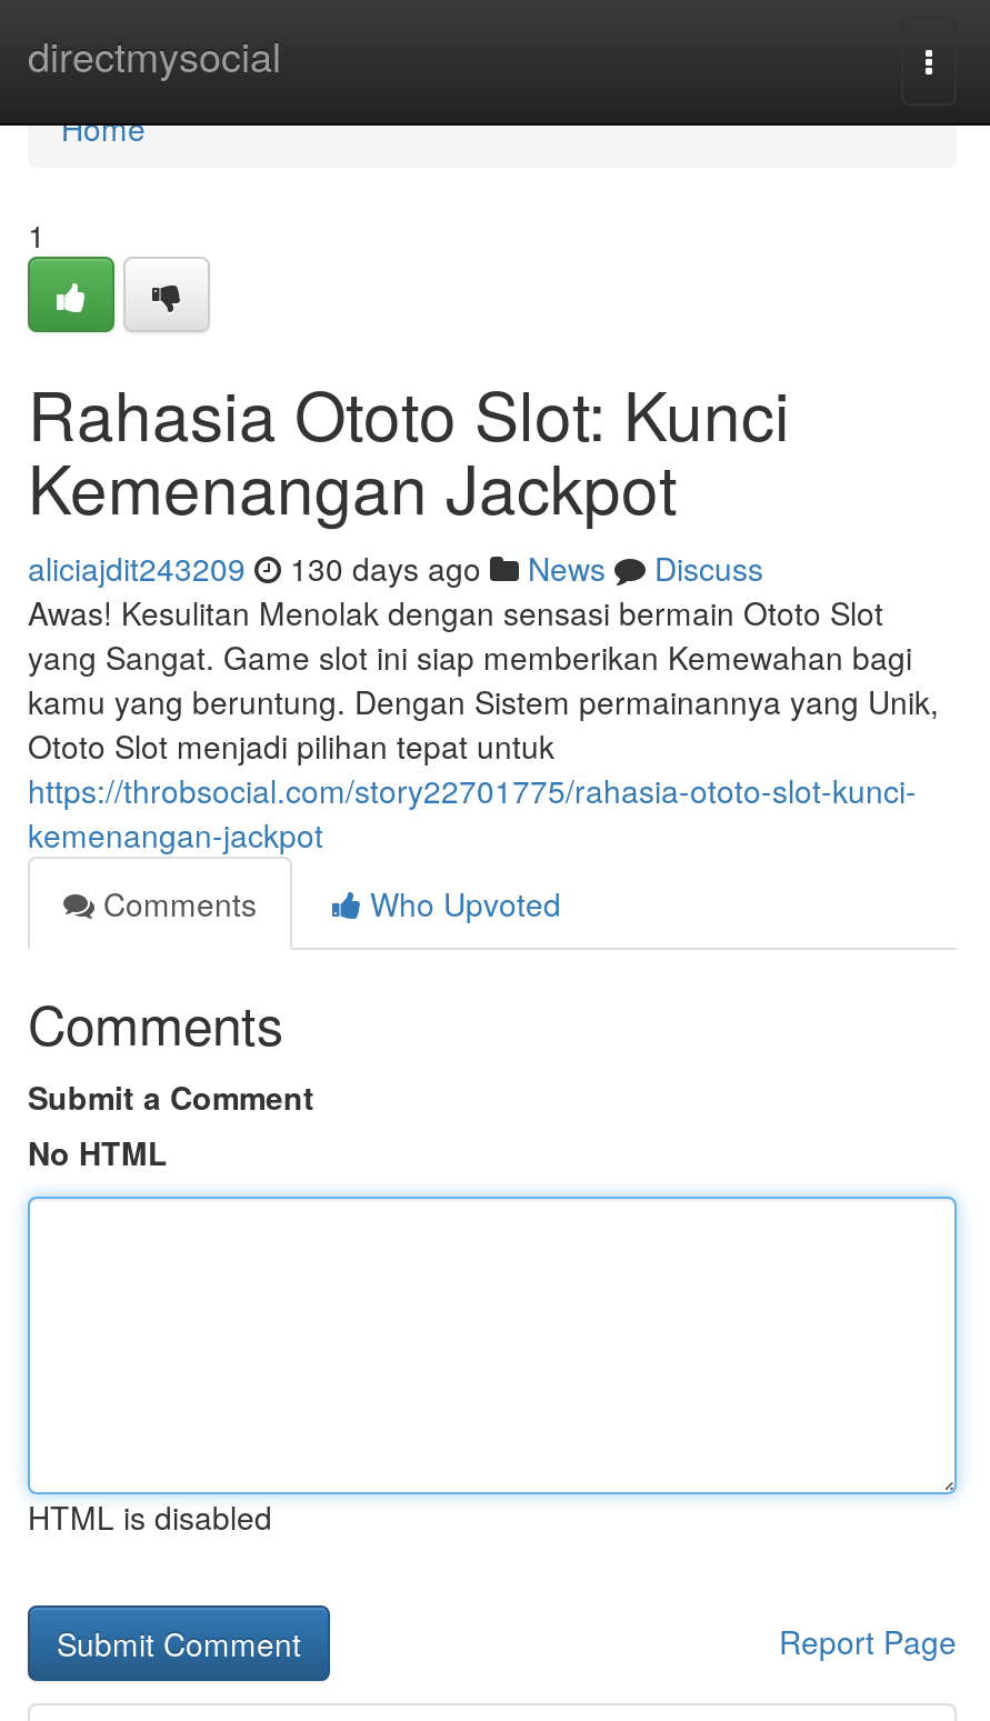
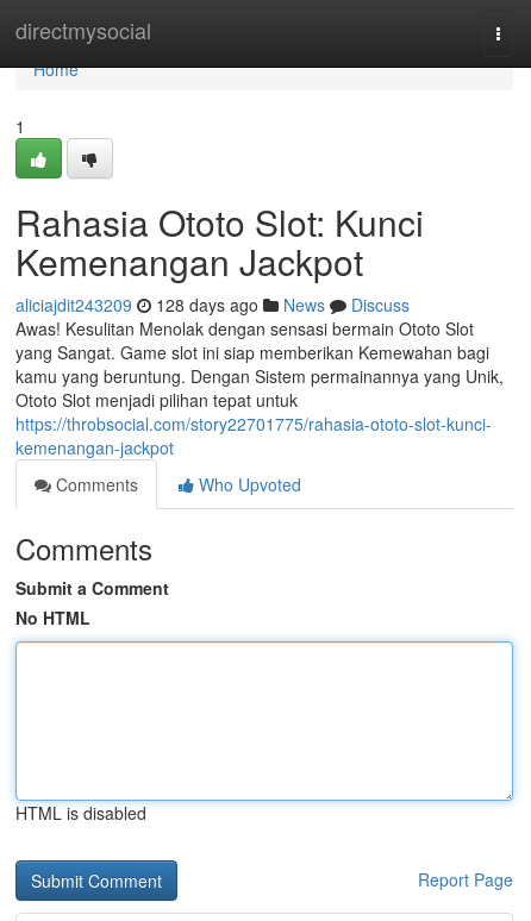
- aliciajdit243209 130 days ago News Discuss
+ aliciajdit243209 128 days ago News Discuss
